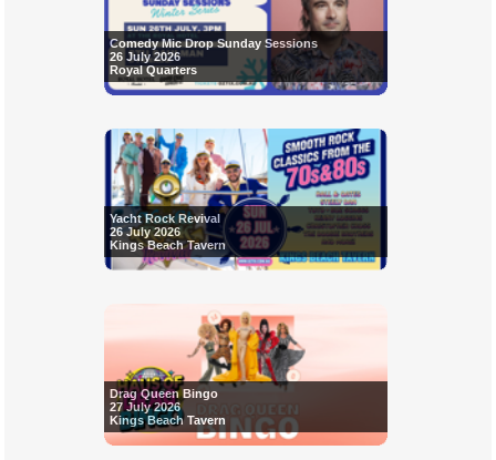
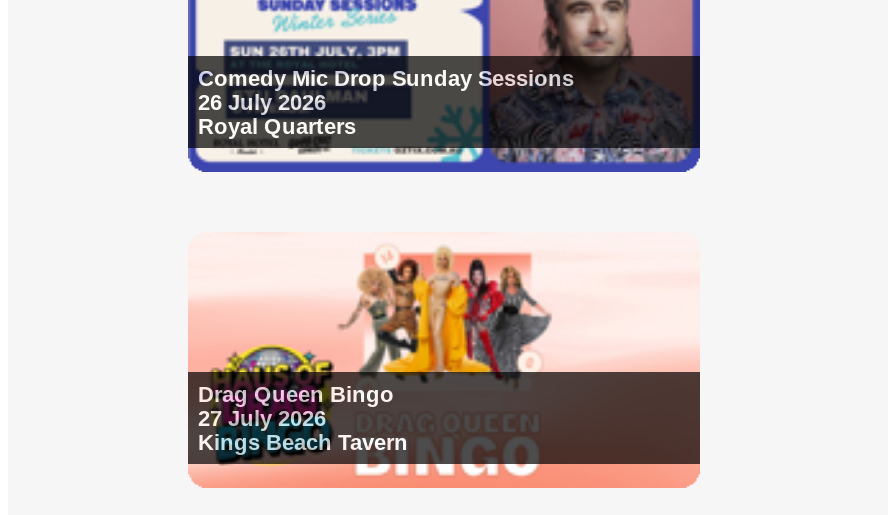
- [image]
- Yacht Rock Revival
- 26 July 2026
- Kings Beach Tavern
